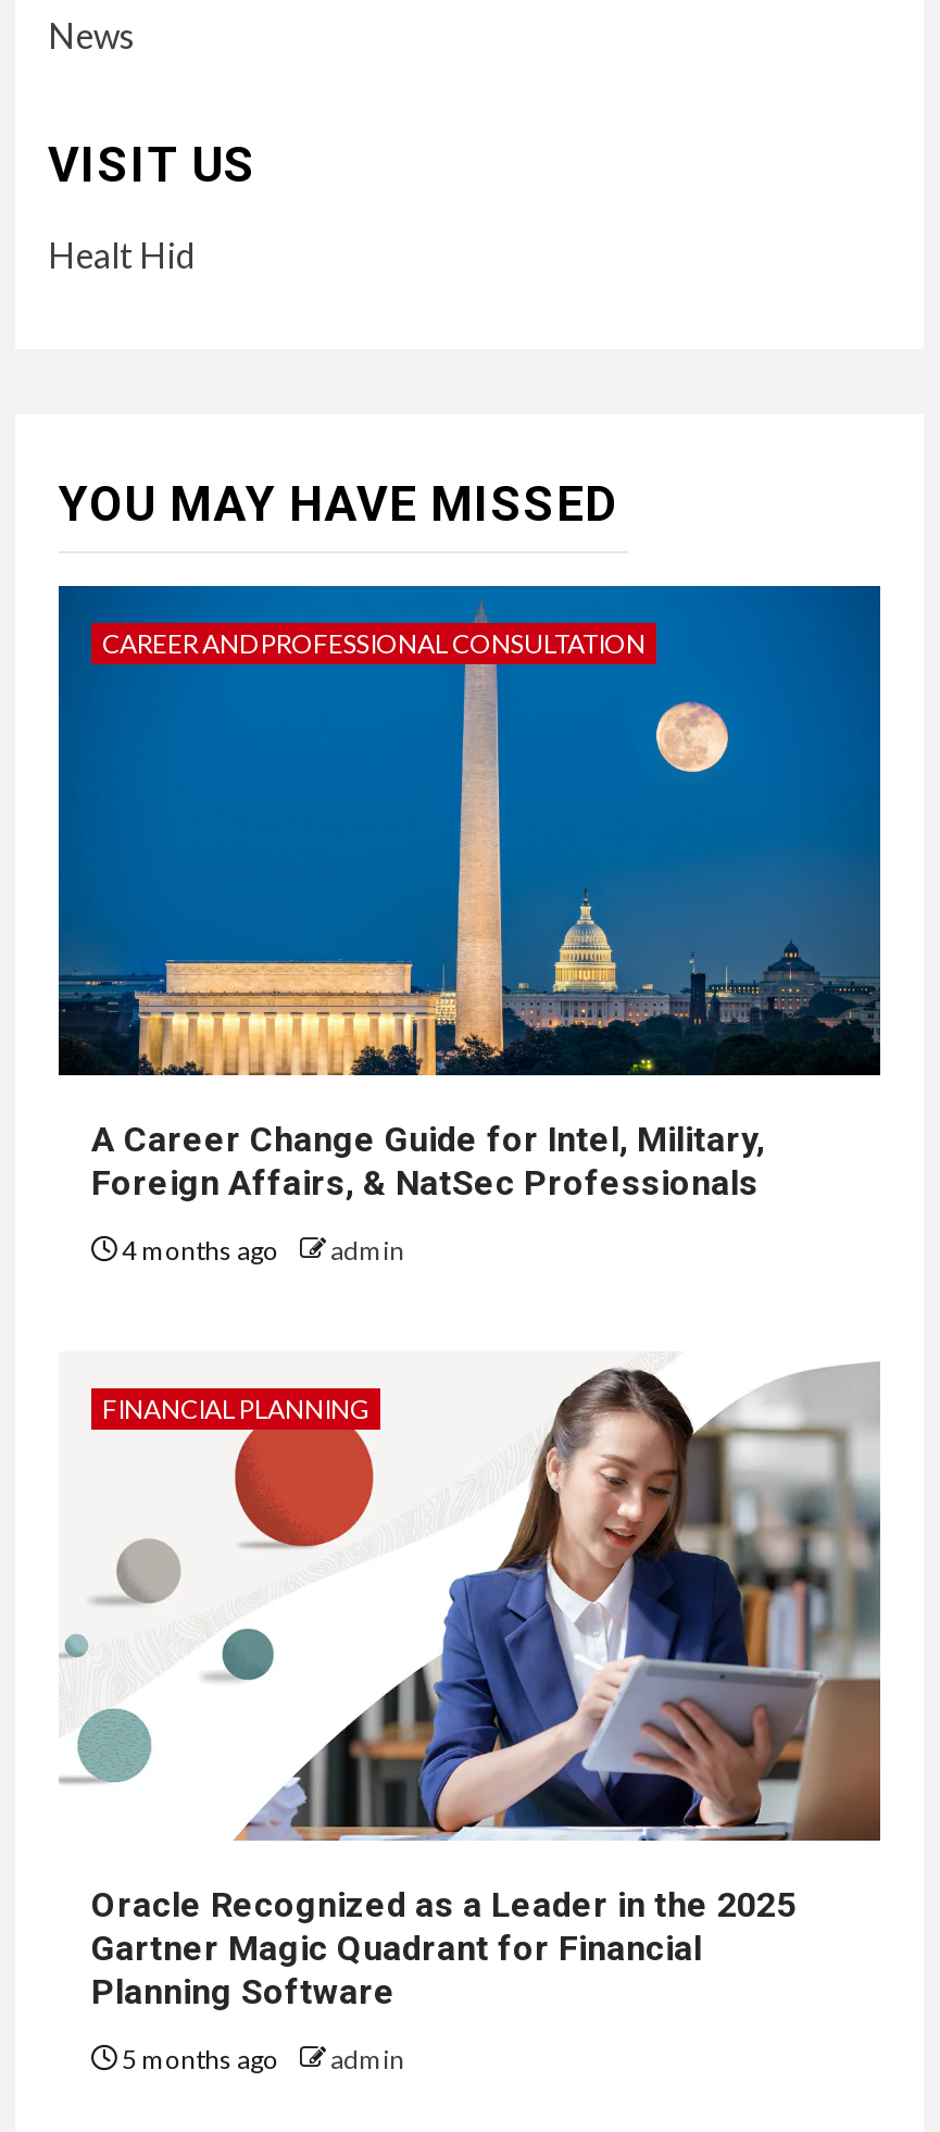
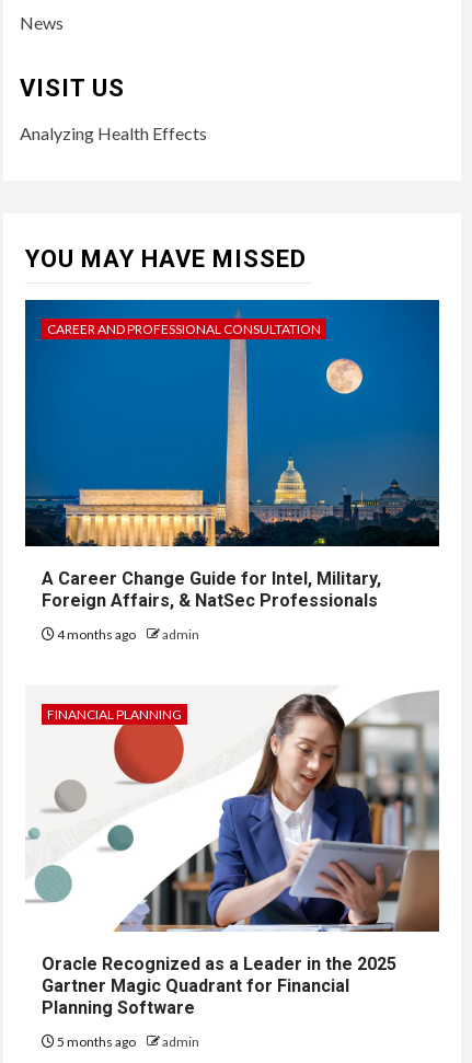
- Healt Hid
+ Analyzing Health Effects
